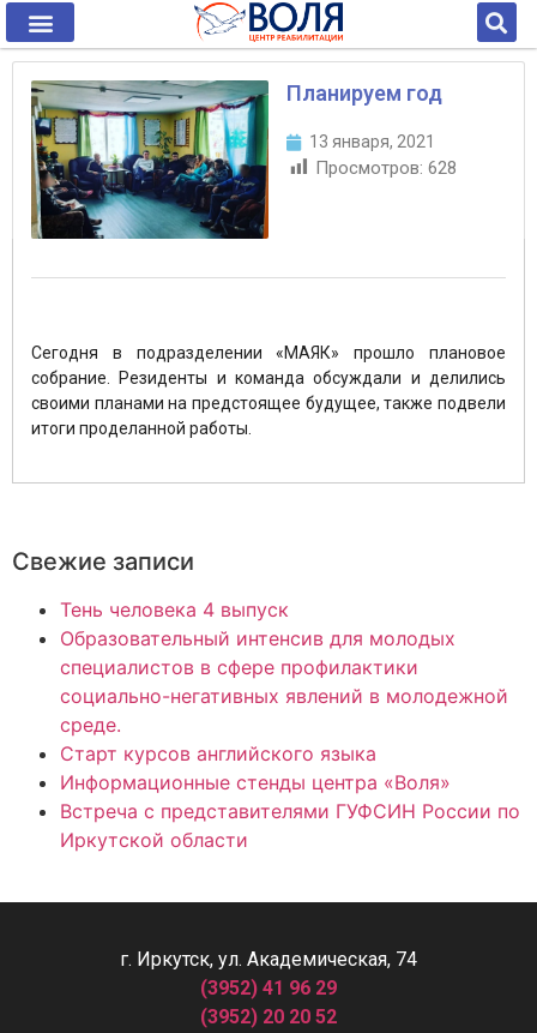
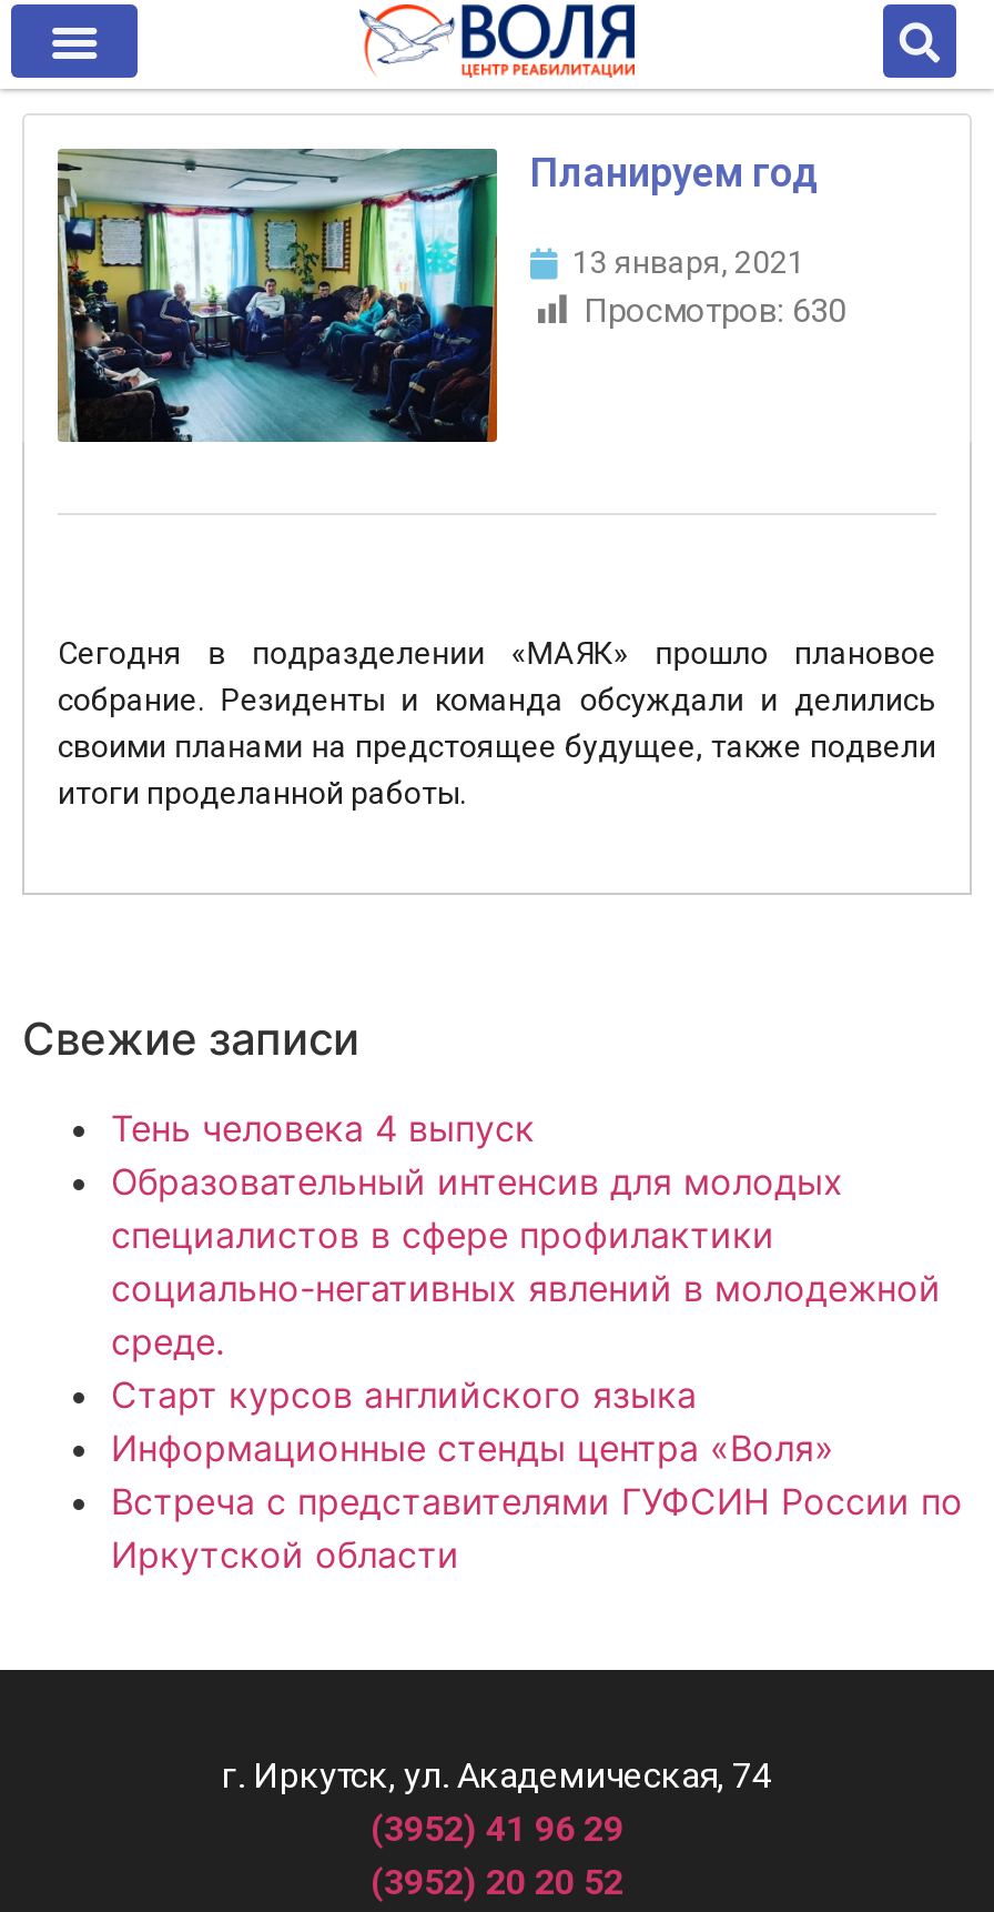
- Просмотров: 628
+ Просмотров: 630
